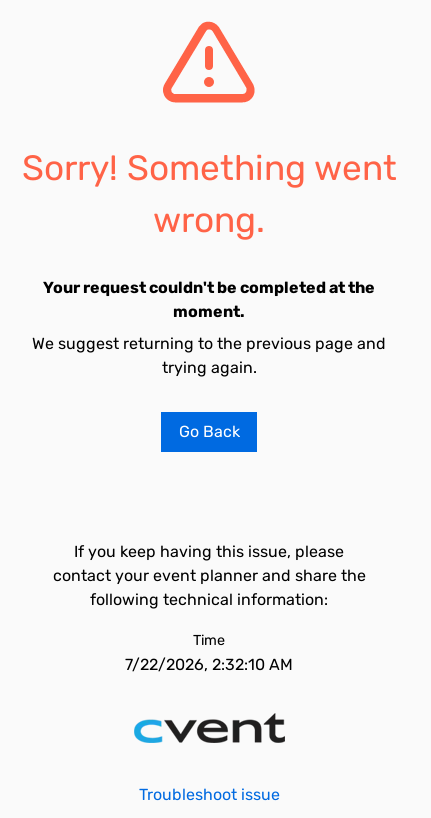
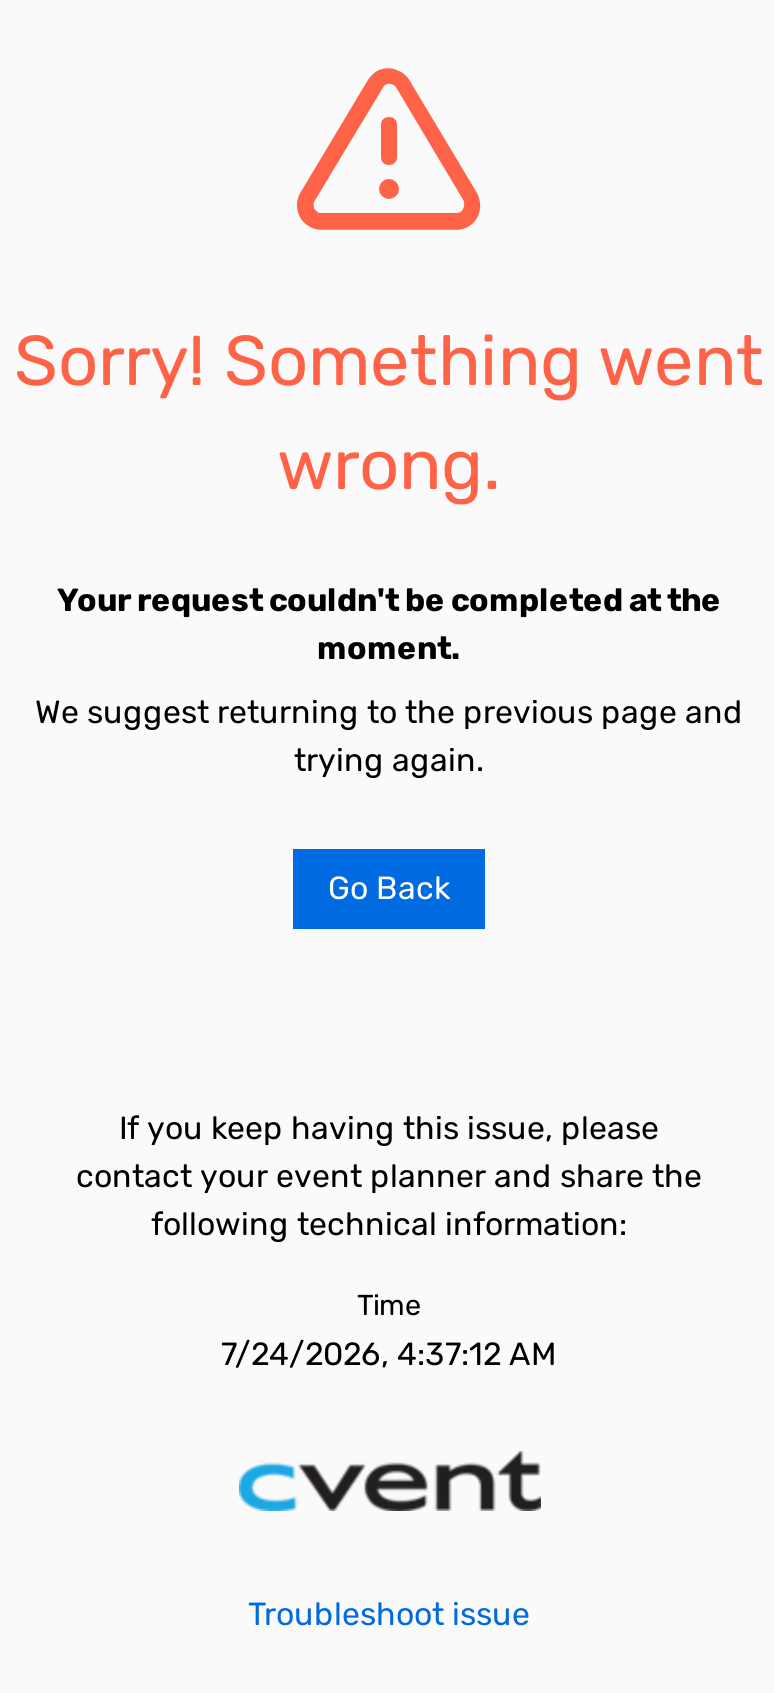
- 7/22/2026, 2:32:10 AM
+ 7/24/2026, 4:37:12 AM
